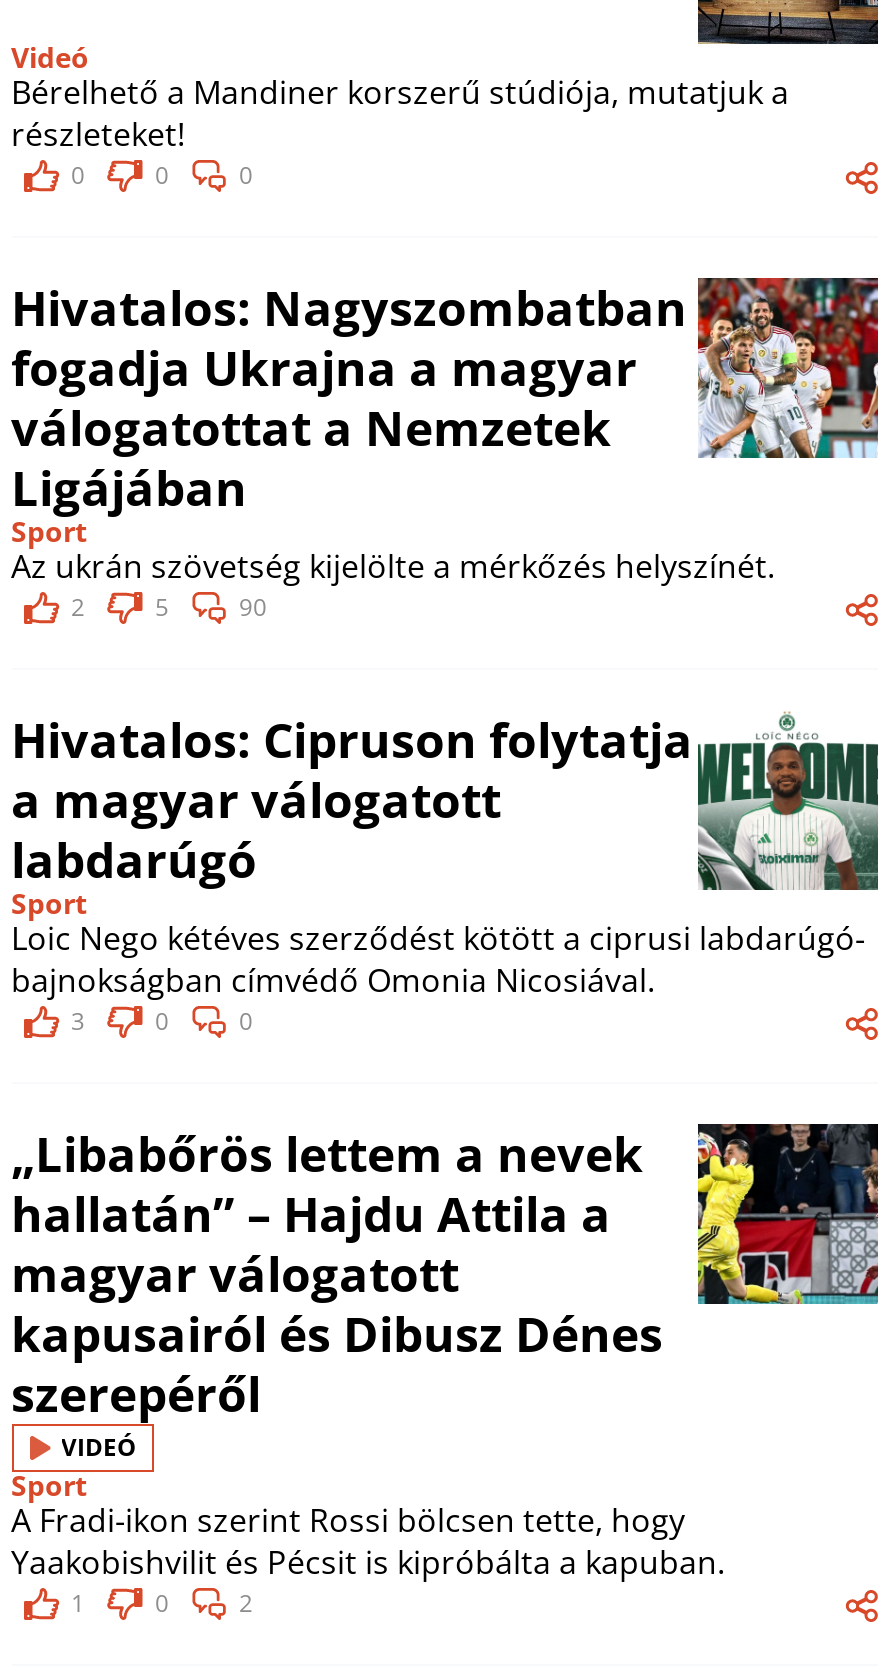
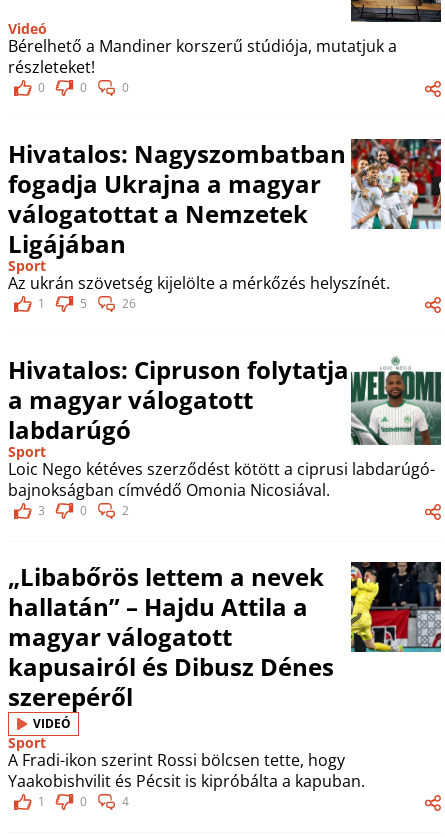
- 2
+ 1

- 90
+ 26

- 0
+ 2

- 2
+ 4
